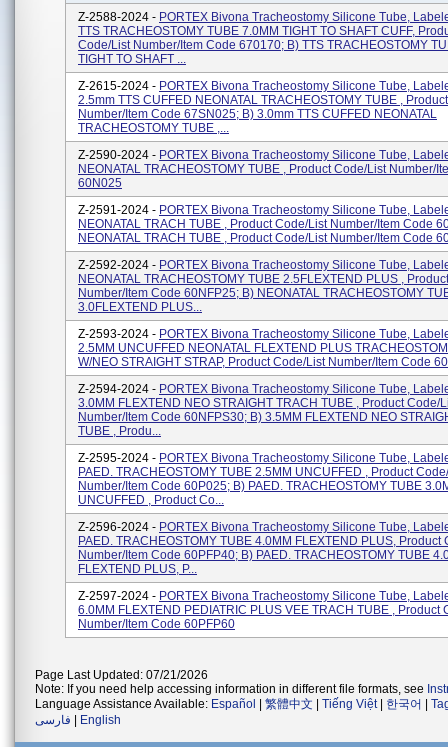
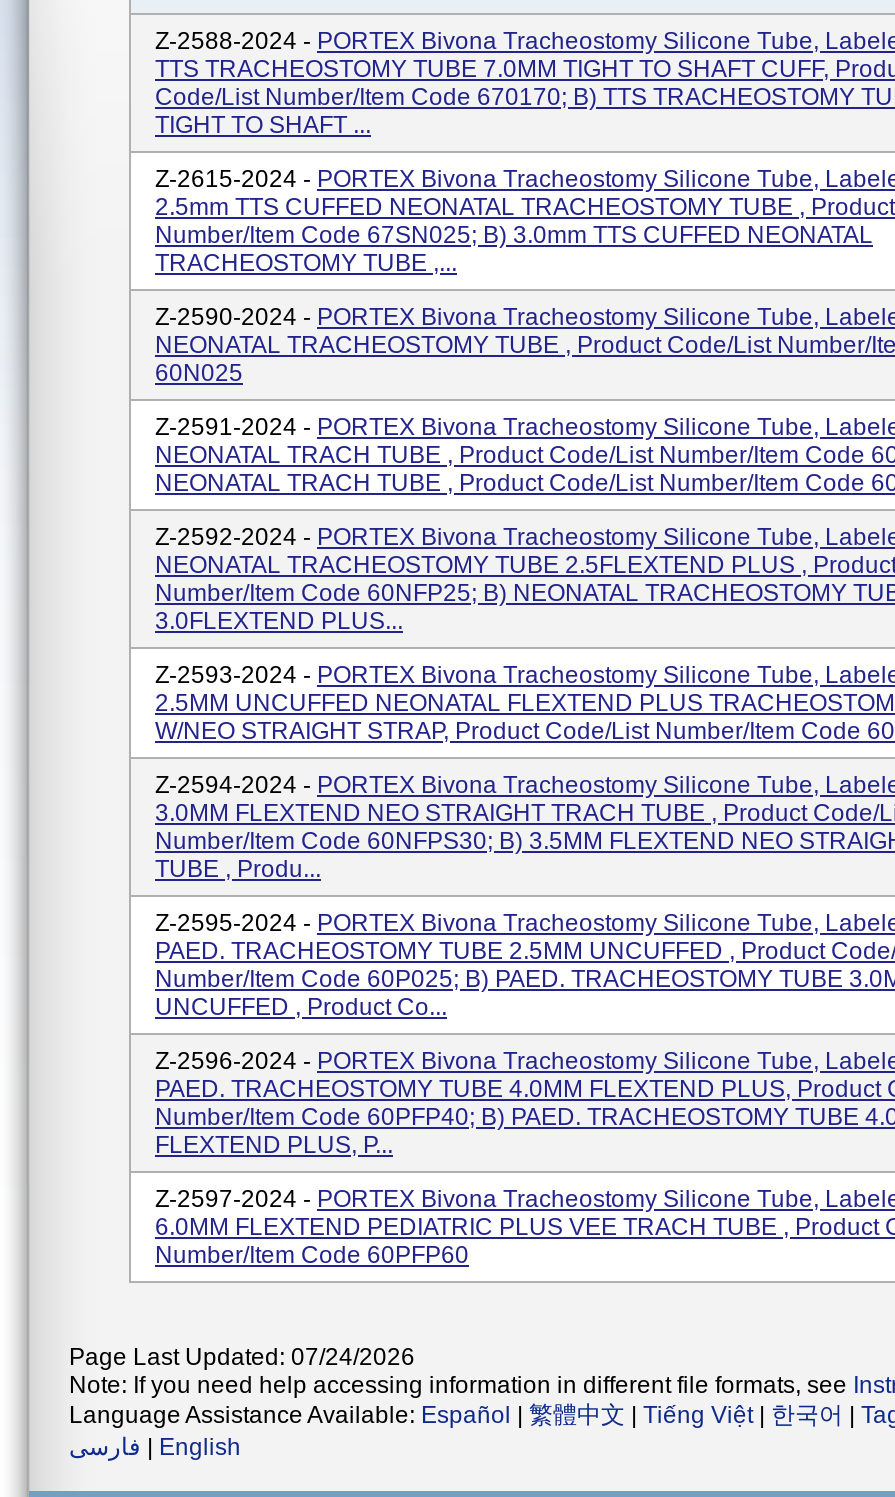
- Page Last Updated: 07/21/2026
+ Page Last Updated: 07/24/2026
